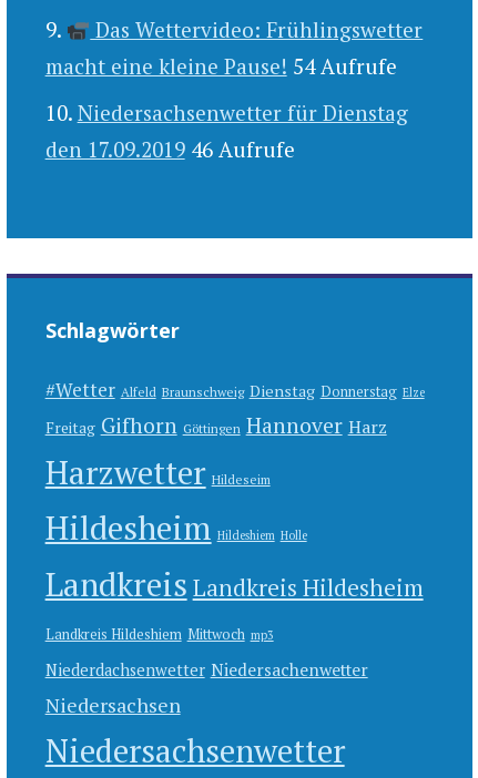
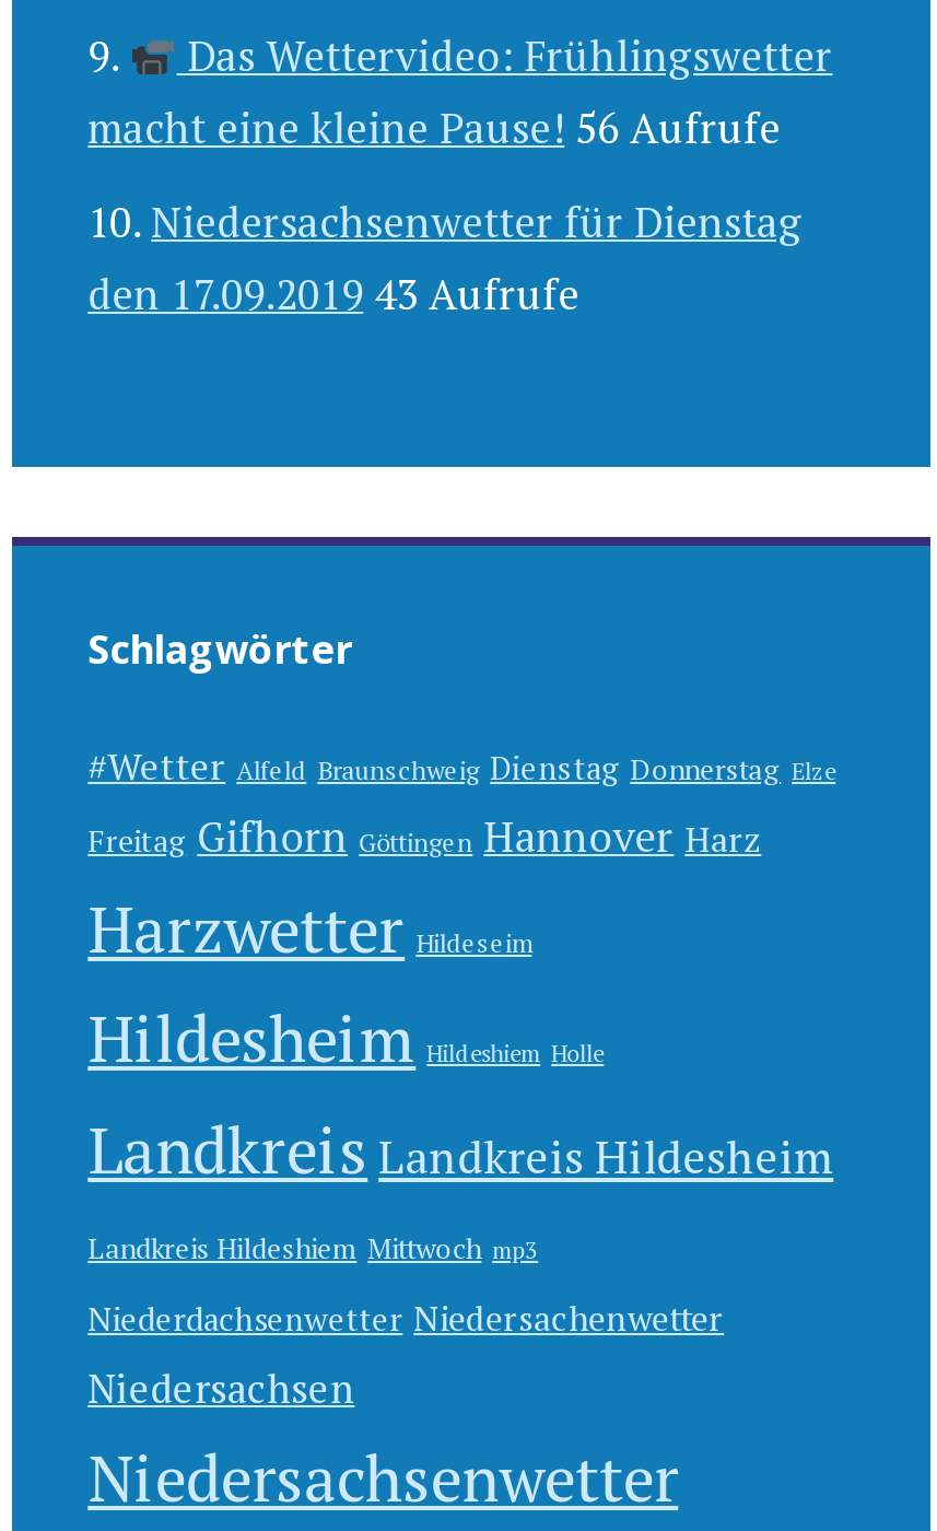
- macht eine kleine Pause! 54 Aufrufe
+ macht eine kleine Pause! 56 Aufrufe

- den 17.09.2019 46 Aufrufe
+ den 17.09.2019 43 Aufrufe
